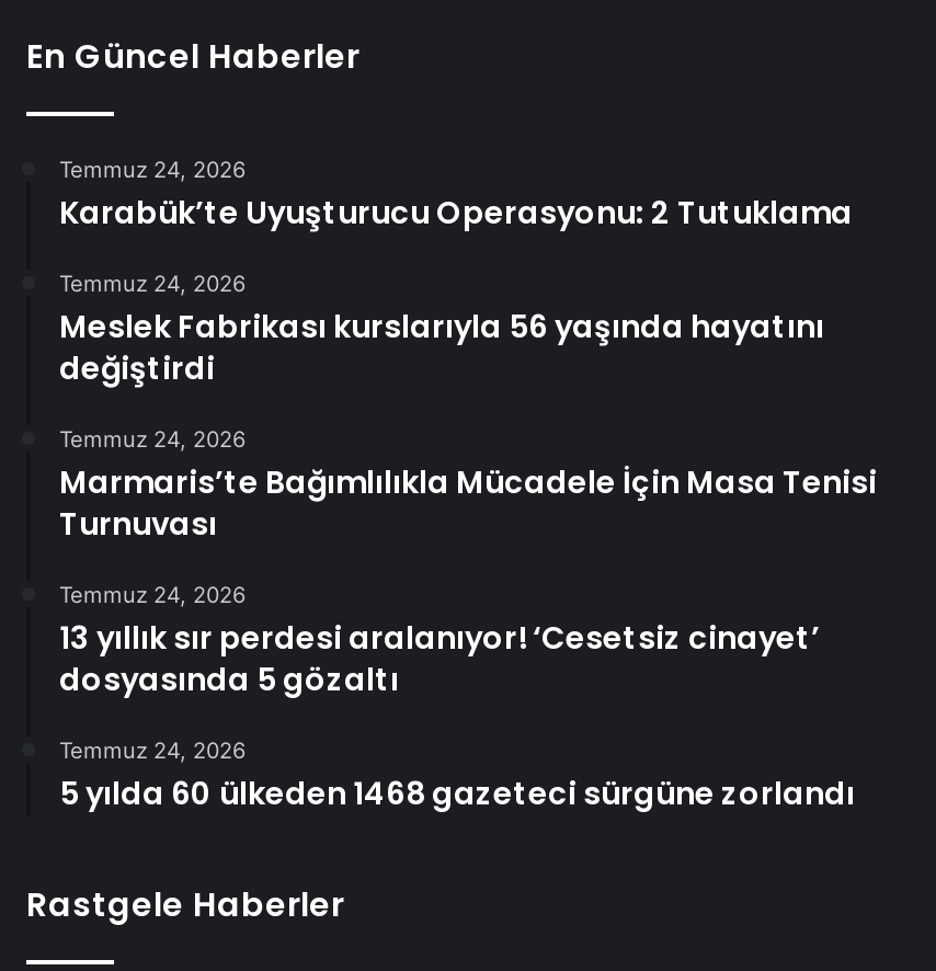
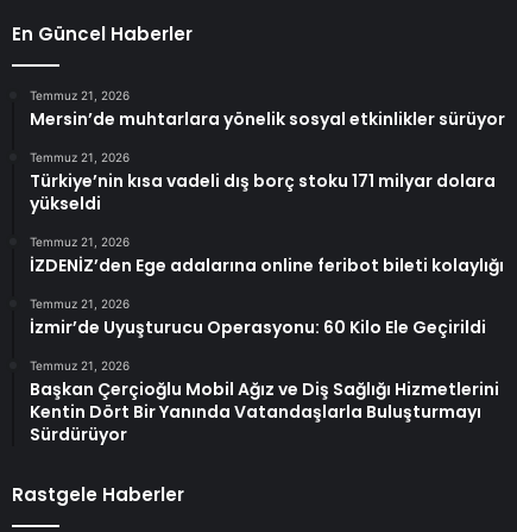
- Temmuz 24, 2026
- Karabük’te Uyuşturucu Operasyonu: 2 Tutuklama
+ Temmuz 21, 2026
+ Mersin’de muhtarlara yönelik sosyal etkinlikler sürüyor

- Temmuz 24, 2026
- Meslek Fabrikası kurslarıyla 56 yaşında hayatını
- değiştirdi
+ Temmuz 21, 2026
+ Türkiye’nin kısa vadeli dış borç stoku 171 milyar dolara
+ yükseldi

- Temmuz 24, 2026
- Marmaris’te Bağımlılıkla Mücadele İçin Masa Tenisi
- Turnuvası
+ Temmuz 21, 2026
+ İZDENİZ’den Ege adalarına online feribot bileti kolaylığı

- Temmuz 24, 2026
- 13 yıllık sır perdesi aralanıyor! ‘Cesetsiz cinayet’
- dosyasında 5 gözaltı
+ Temmuz 21, 2026
+ İzmir’de Uyuşturucu Operasyonu: 60 Kilo Ele Geçirildi

- Temmuz 24, 2026
- 5 yılda 60 ülkeden 1468 gazeteci sürgüne zorlandı
+ Temmuz 21, 2026
+ Başkan Çerçioğlu Mobil Ağız ve Diş Sağlığı Hizmetlerini
+ Kentin Dört Bir Yanında Vatandaşlarla Buluşturmayı
+ Sürdürüyor
